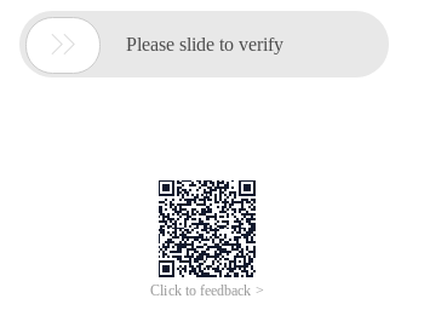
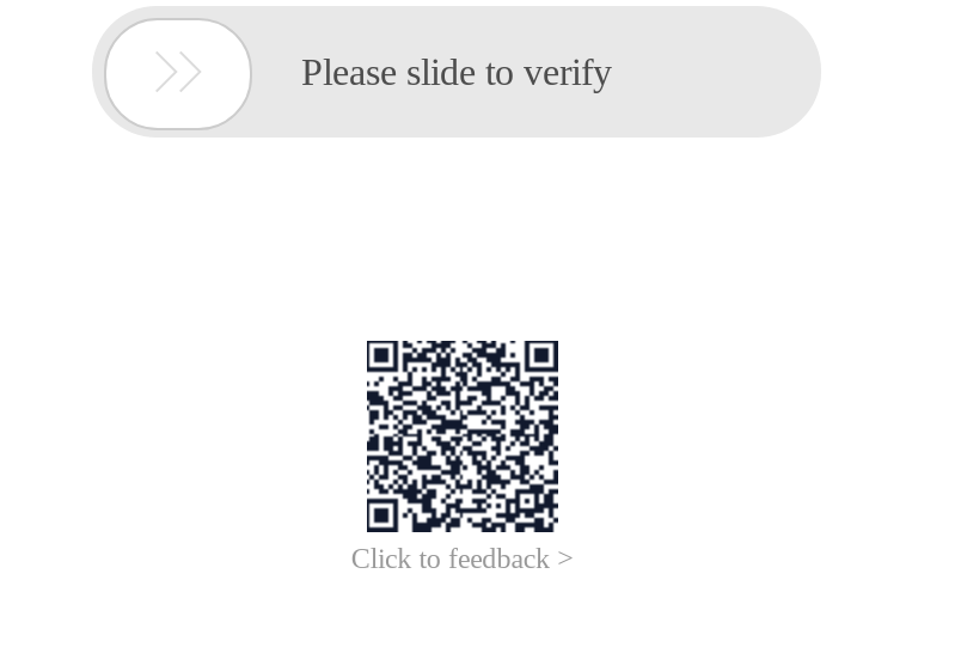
- [image]
+ [image]
